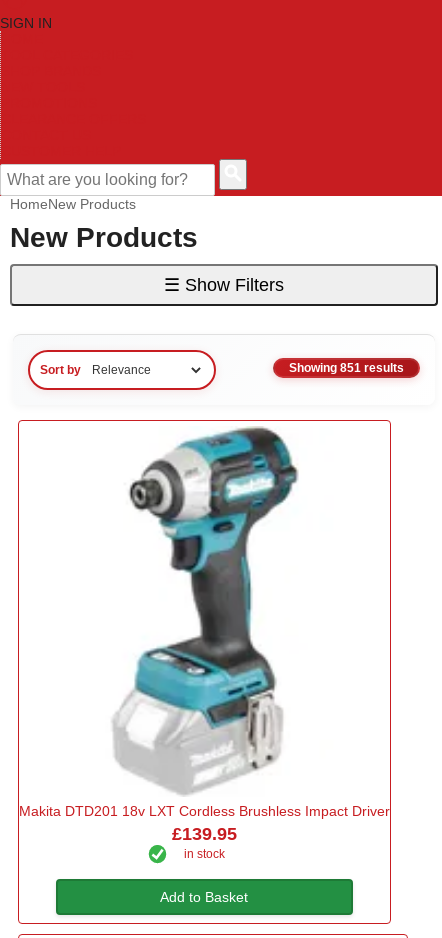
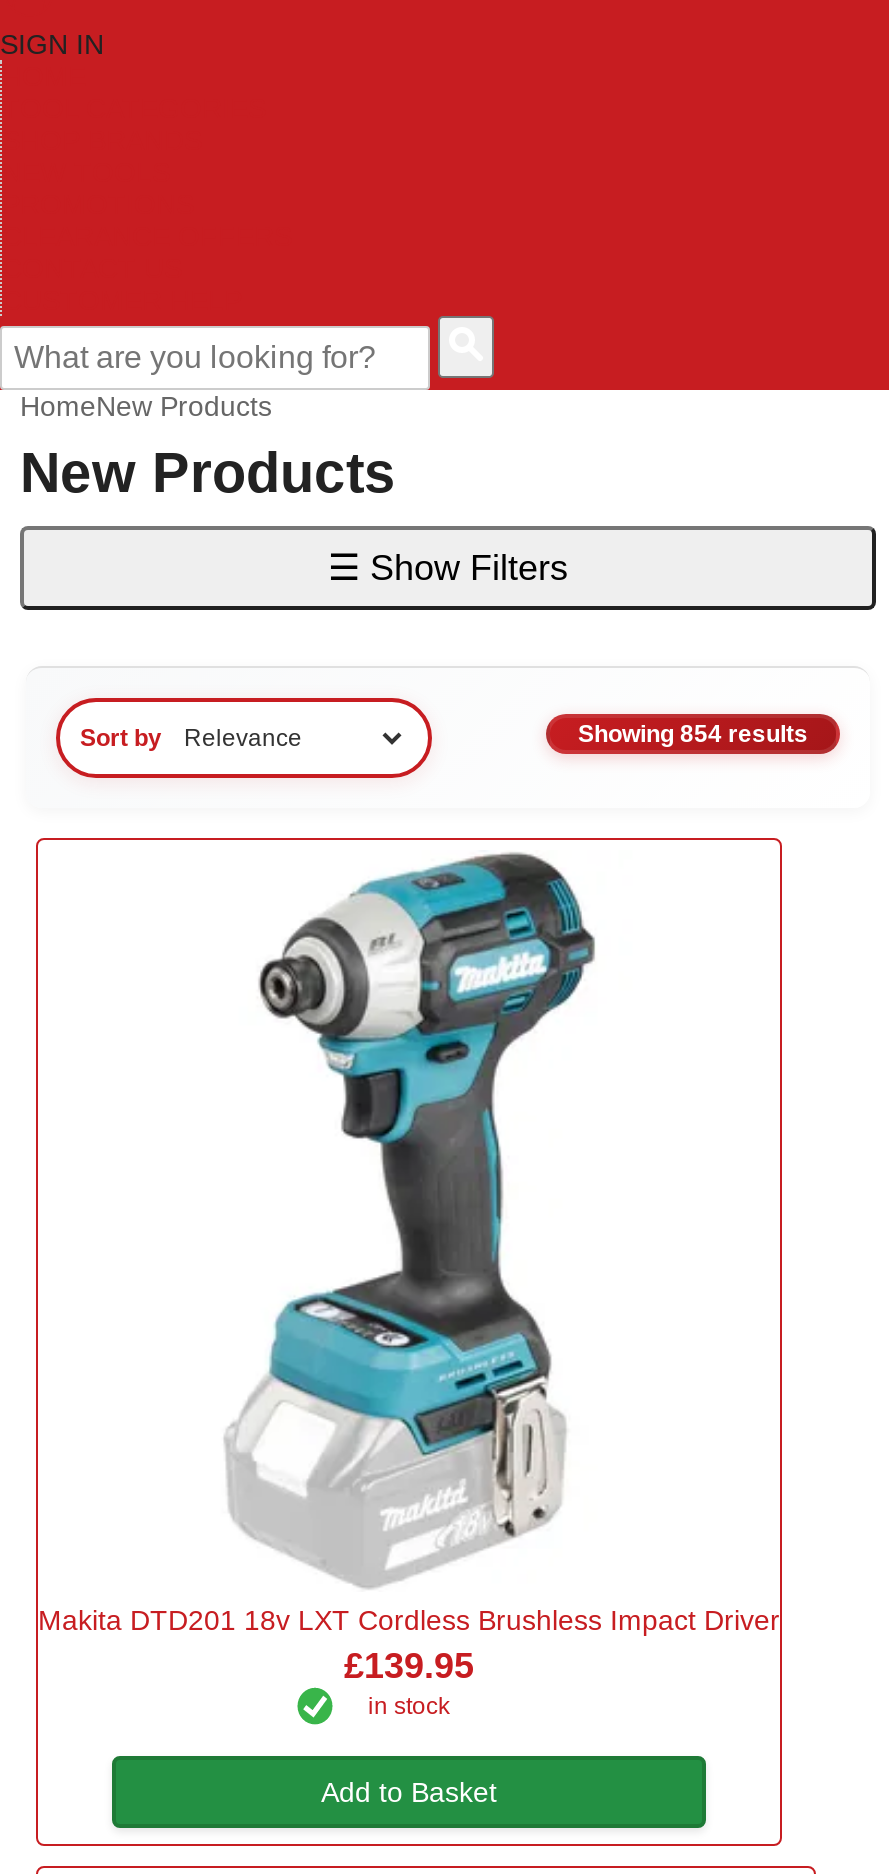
- Showing 851 results
+ Showing 854 results
